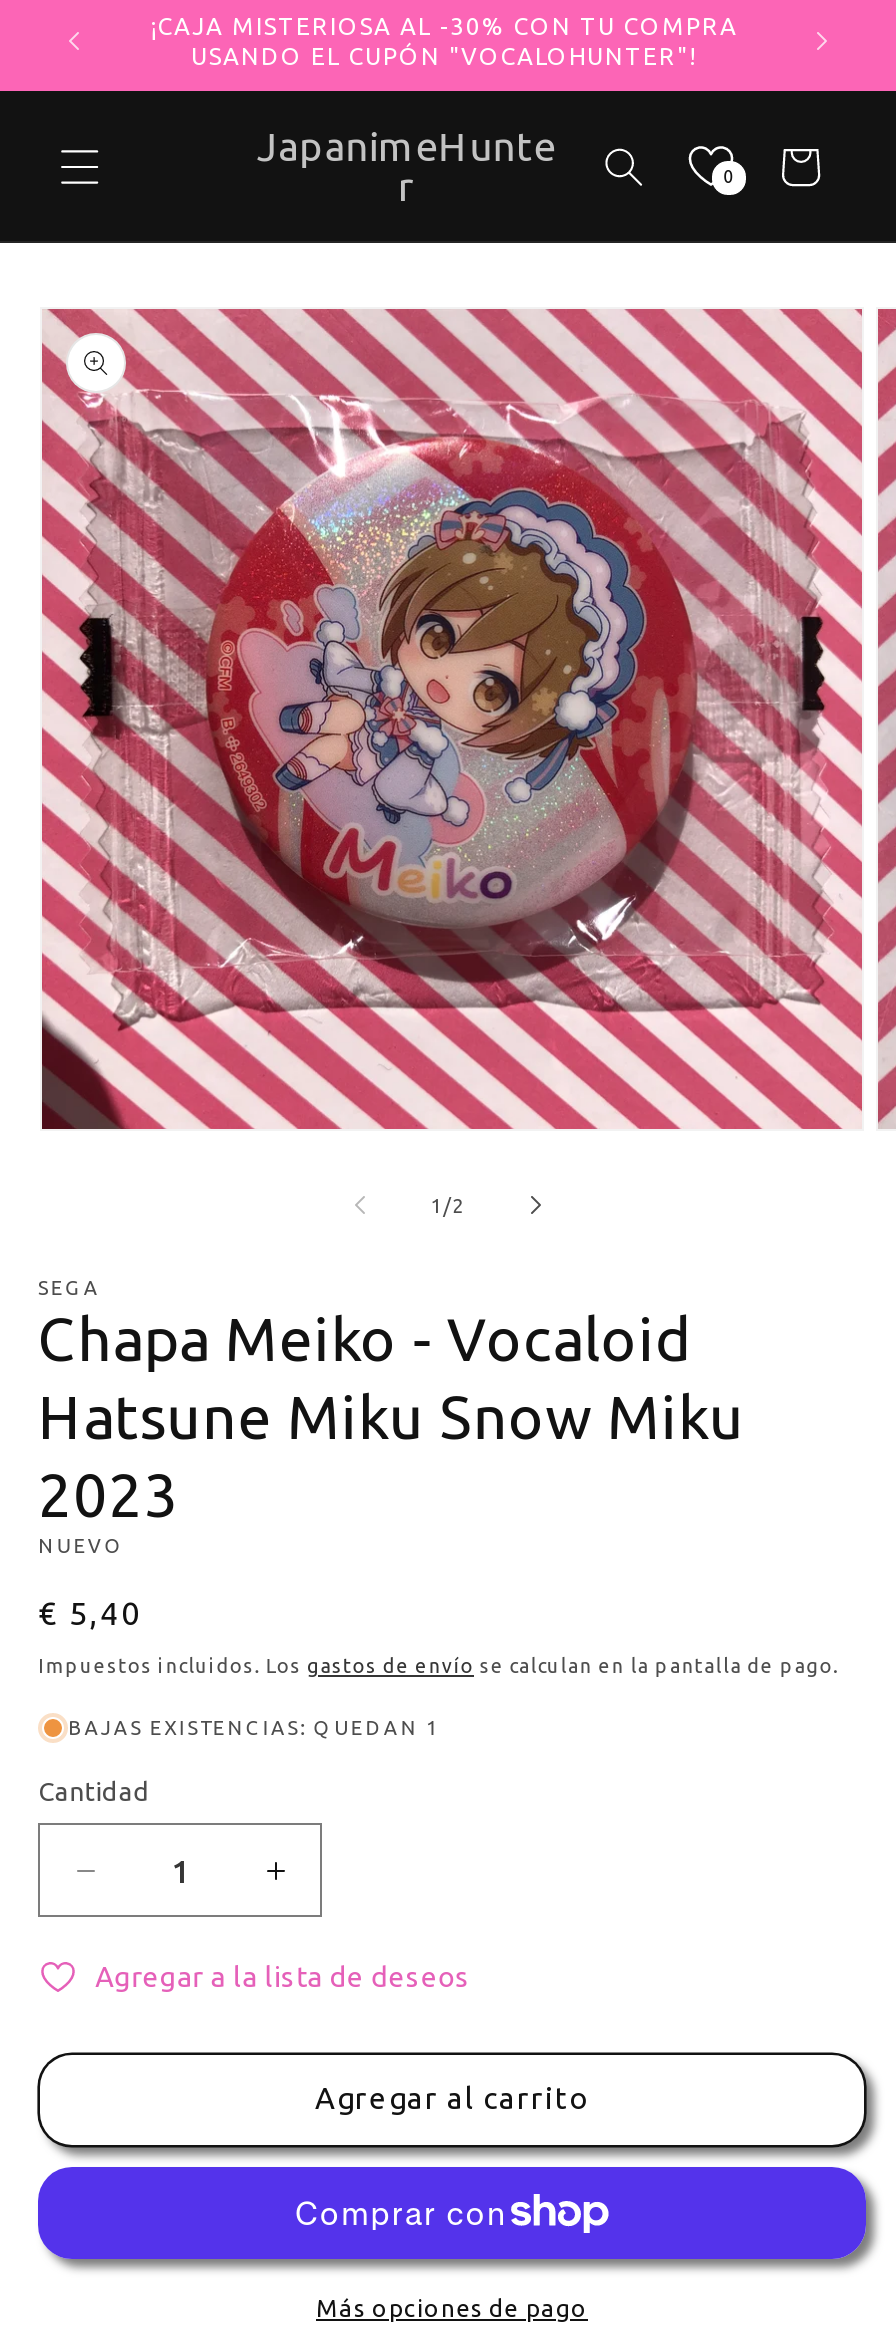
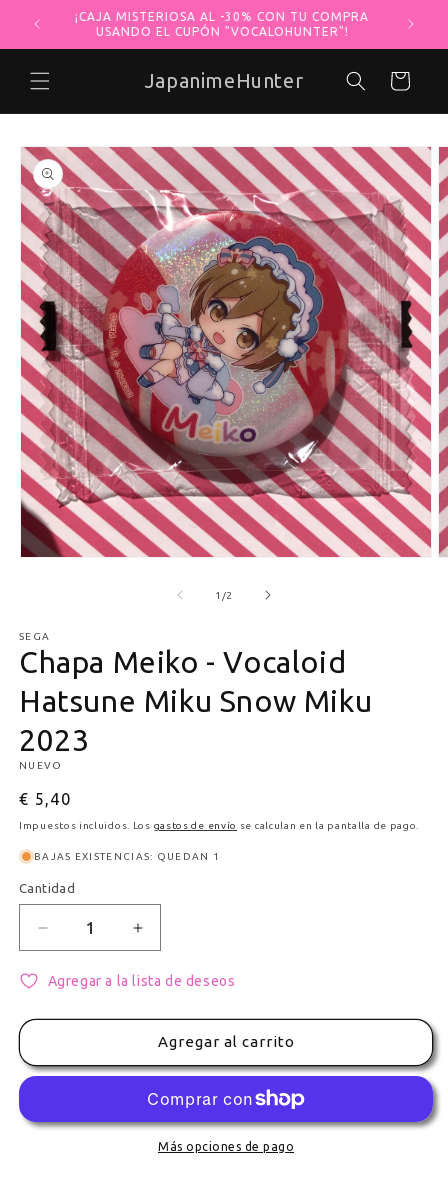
- JapanimeHunte
- r
- 0
+ JapanimeHunter
